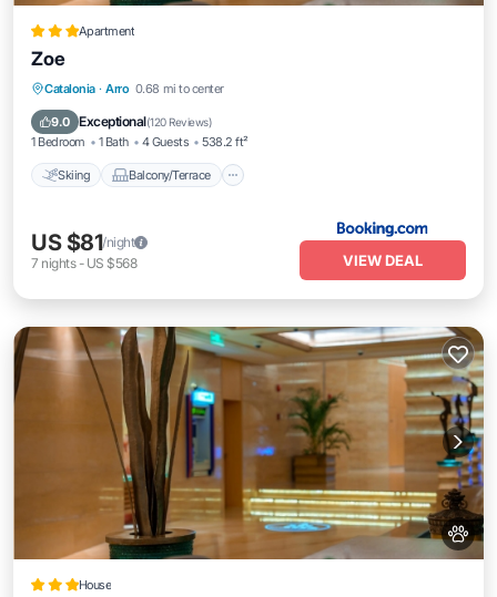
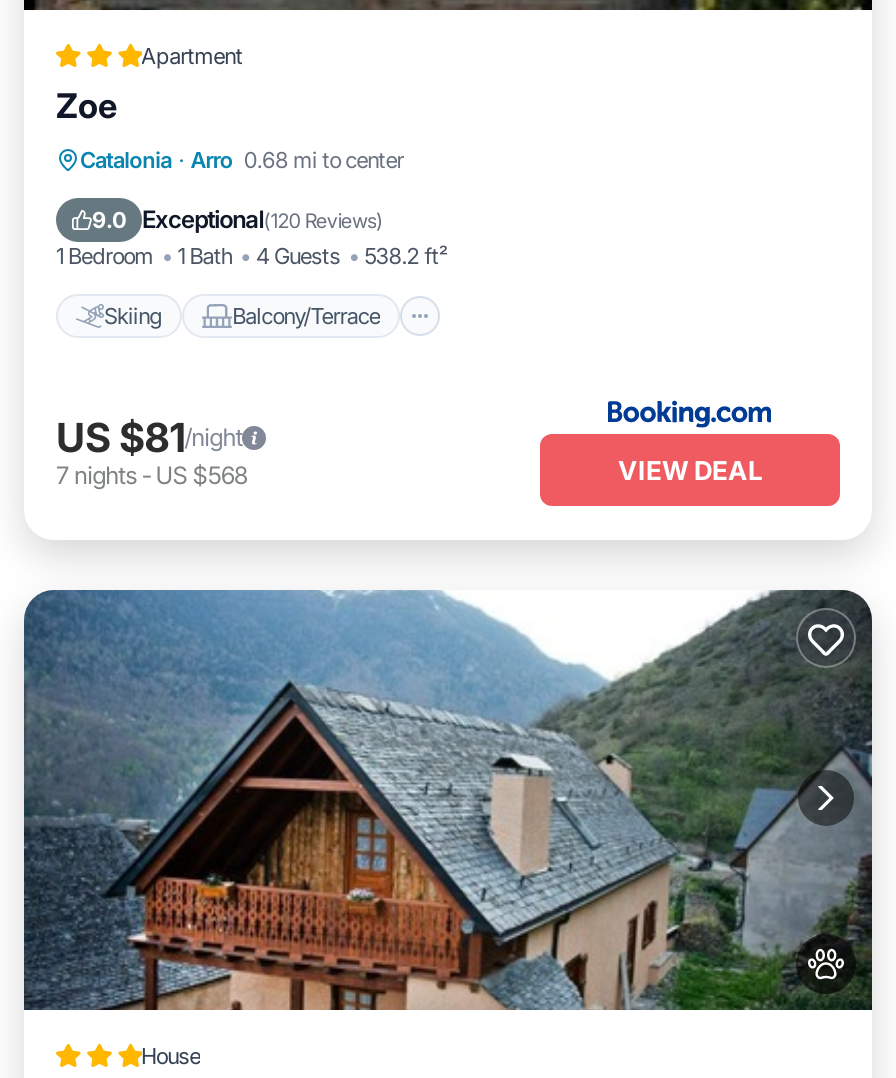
- [image]
+ [image]
